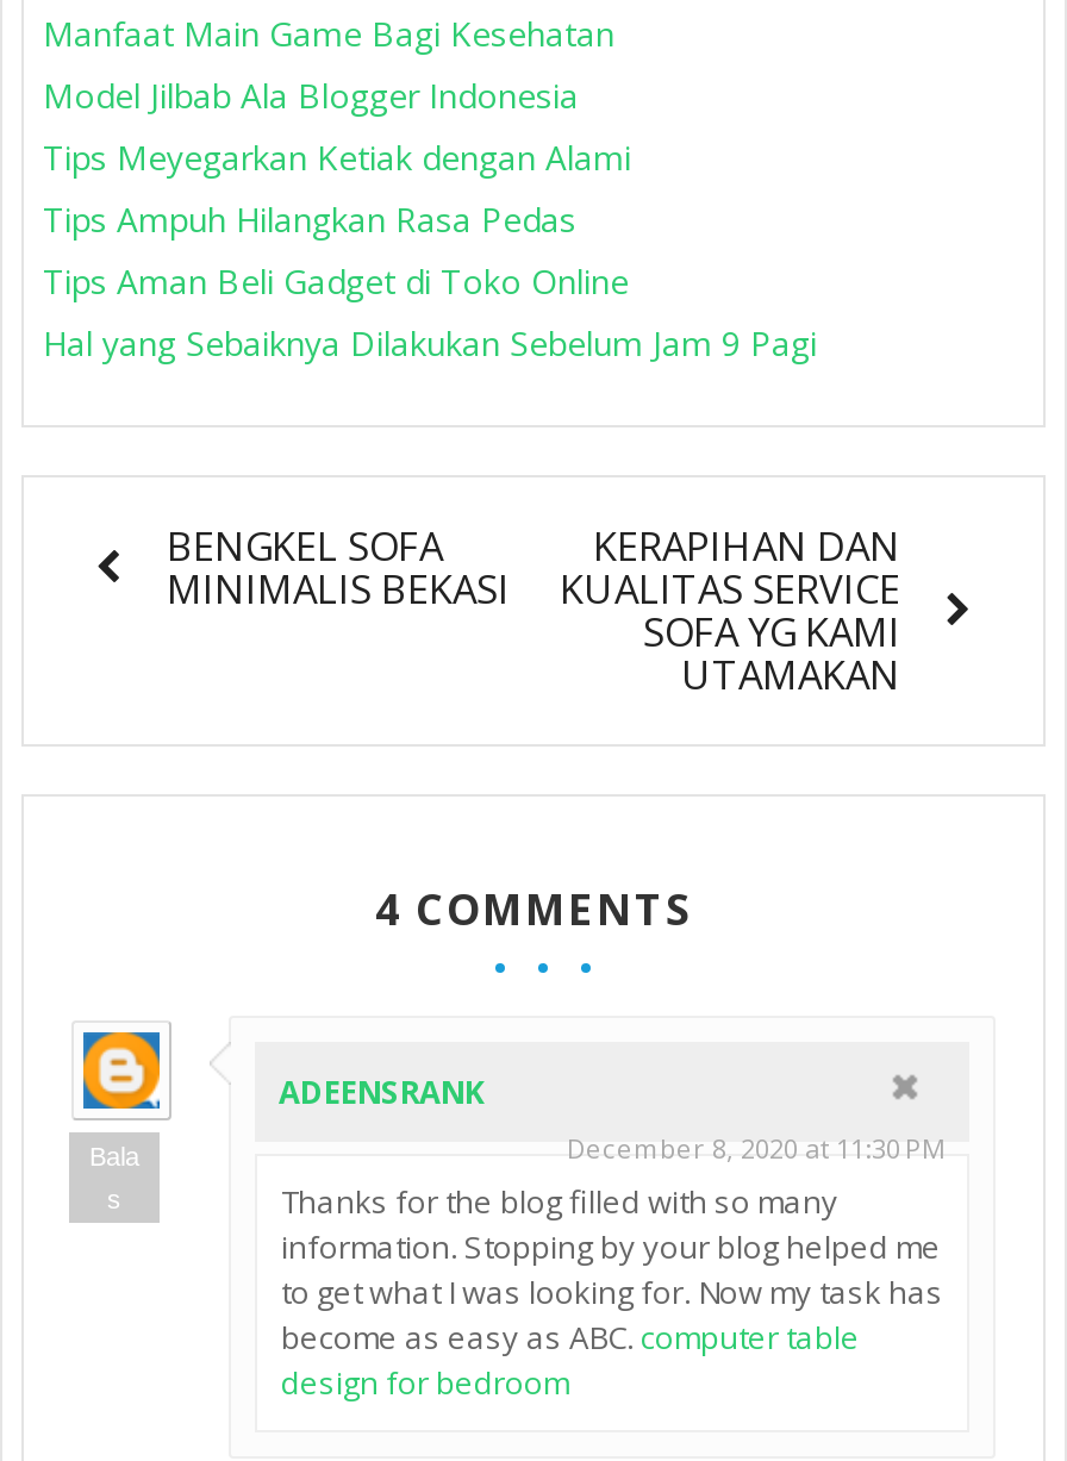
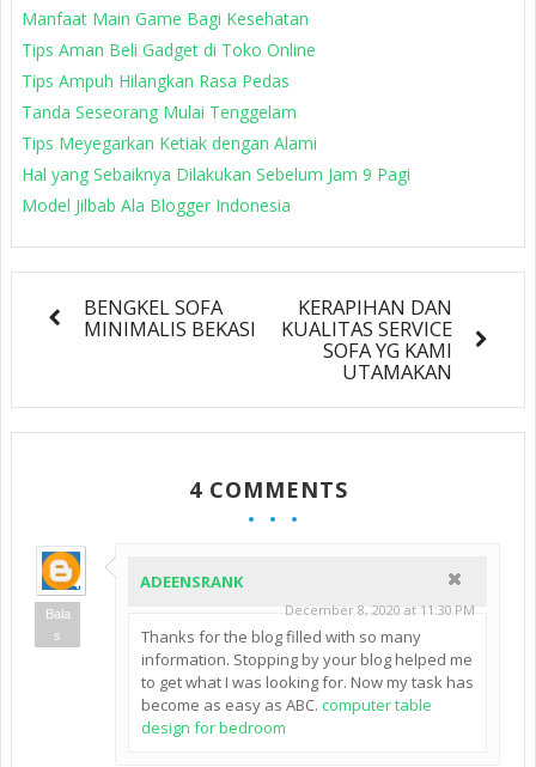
moved down: Model Jilbab Ala Blogger Indonesia

moved down: Tips Meyegarkan Ketiak dengan Alami

moved down: Tips Ampuh Hilangkan Rasa Pedas

moved up: Tips Aman Beli Gadget di Toko Online

+ Tanda Seseorang Mulai Tenggelam
